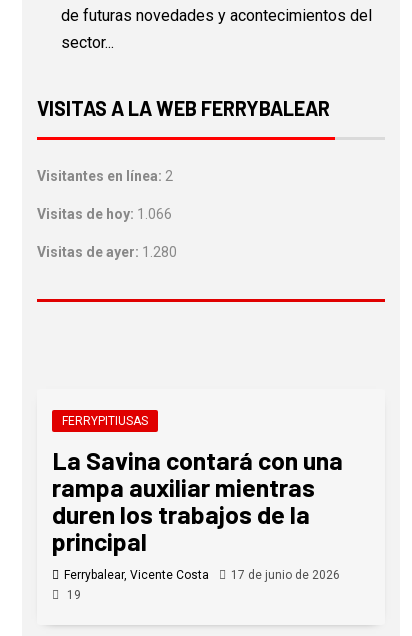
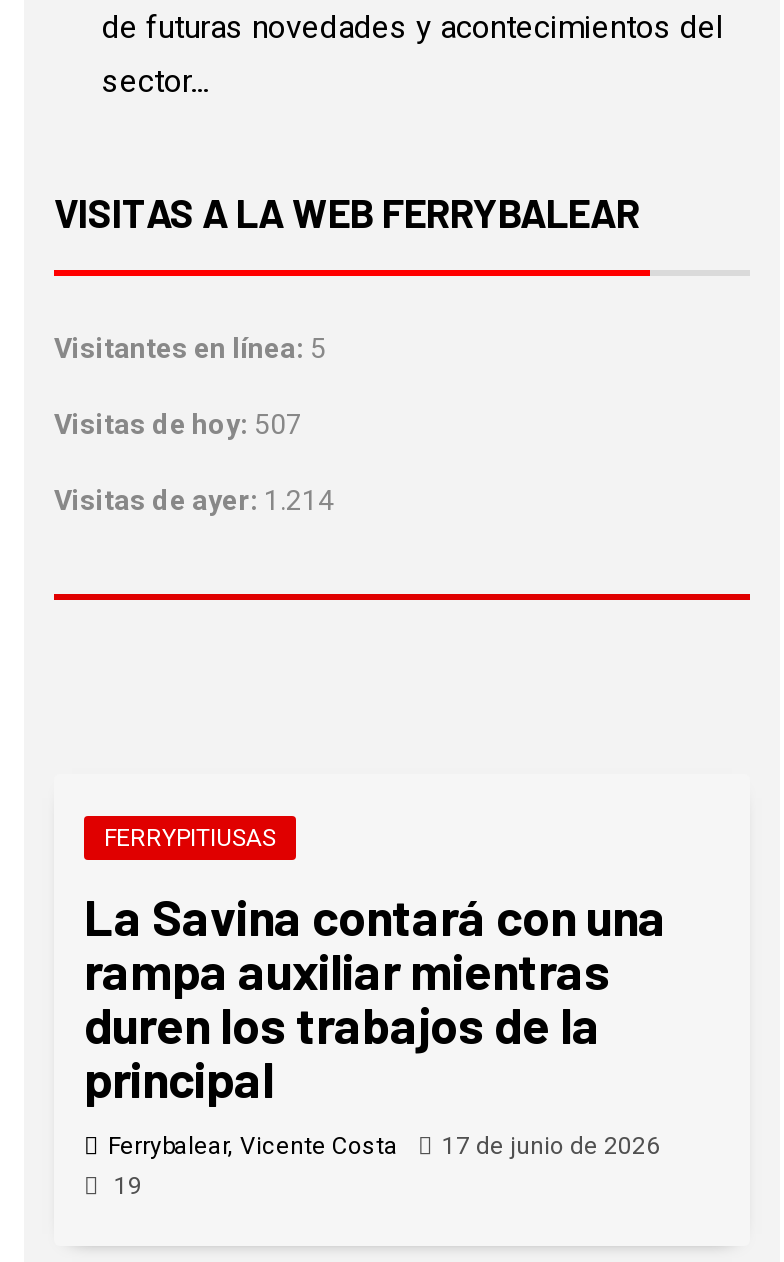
- Visitantes en línea: 2
+ Visitantes en línea: 5

- Visitas de hoy: 1.066
+ Visitas de hoy: 507

- Visitas de ayer: 1.280
+ Visitas de ayer: 1.214
